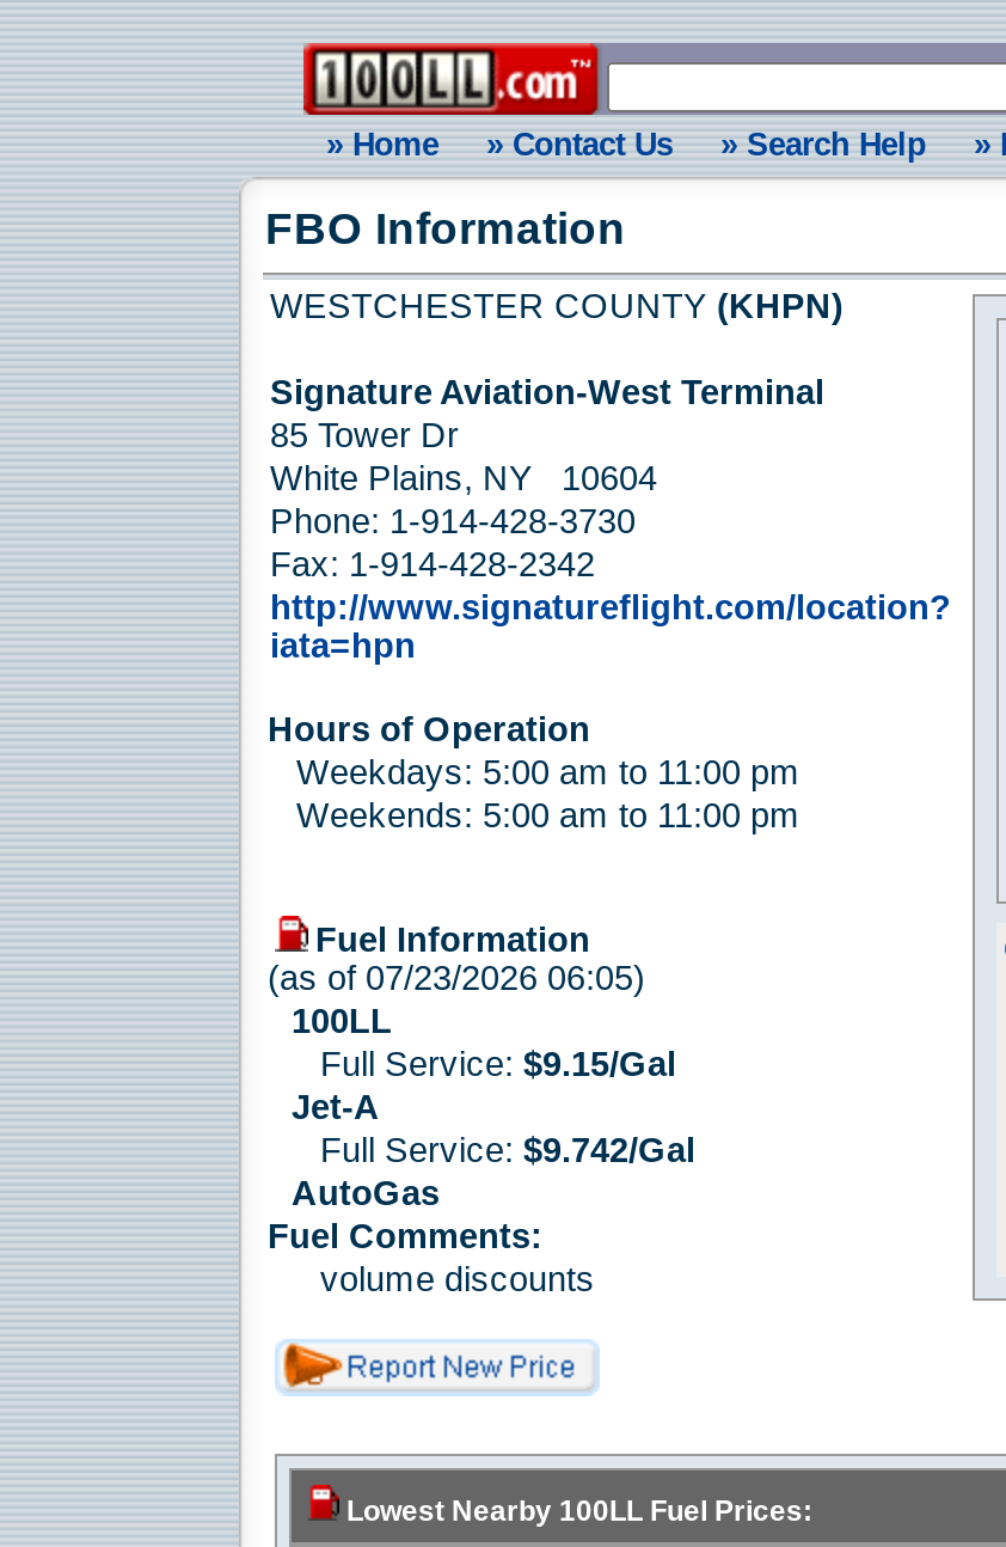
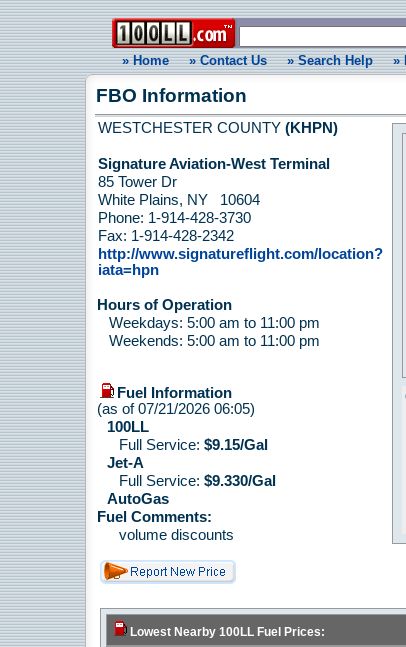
- (as of 07/23/2026 06:05)
+ (as of 07/21/2026 06:05)

- Full Service: $9.742/Gal
+ Full Service: $9.330/Gal
